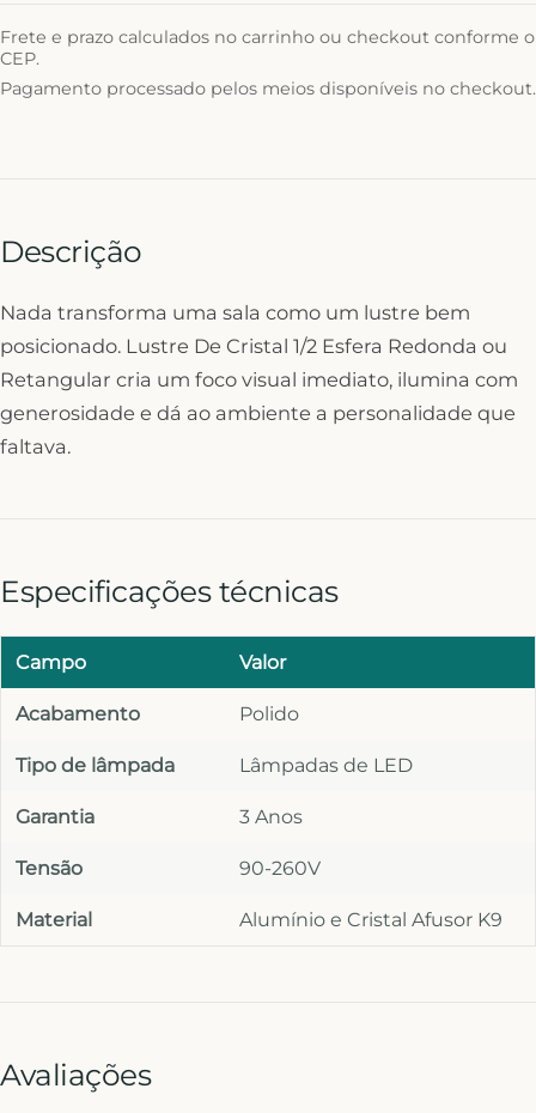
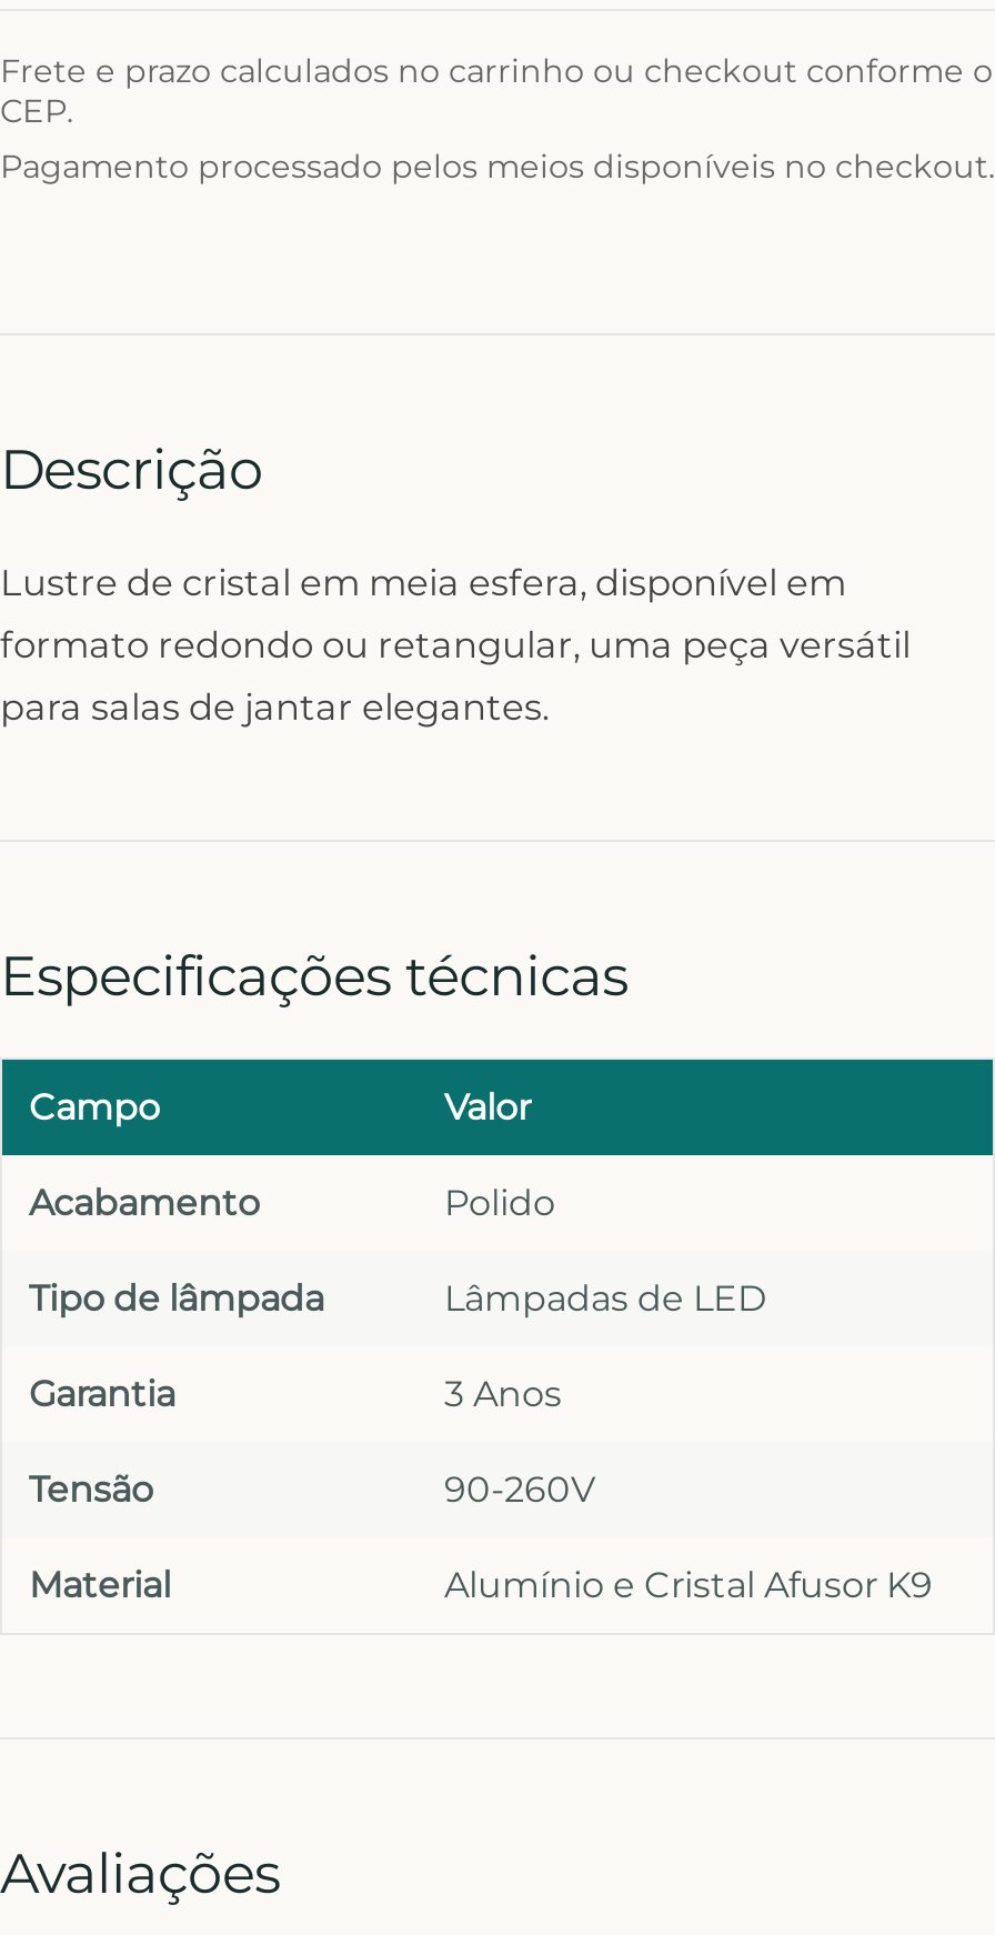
- Nada transforma uma sala como um lustre bem
- posicionado. Lustre De Cristal 1/2 Esfera Redonda ou
- Retangular cria um foco visual imediato, ilumina com
- generosidade e dá ao ambiente a personalidade que
- faltava.
+ Lustre de cristal em meia esfera, disponível em
+ formato redondo ou retangular, uma peça versátil
+ para salas de jantar elegantes.
